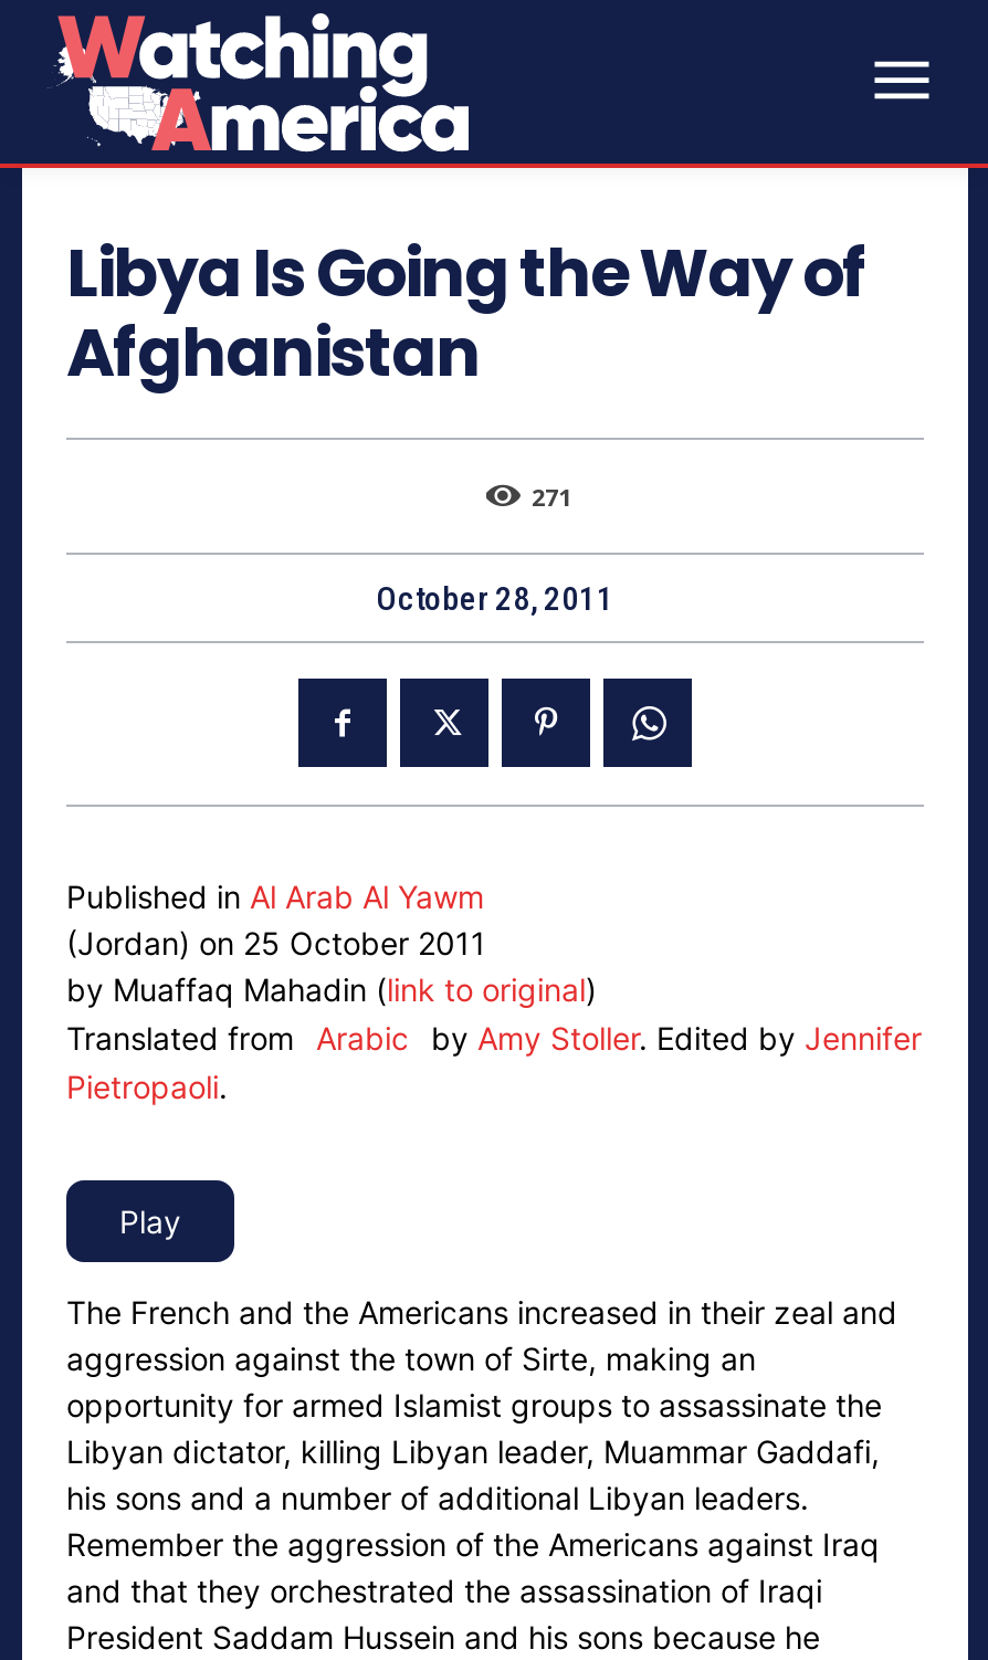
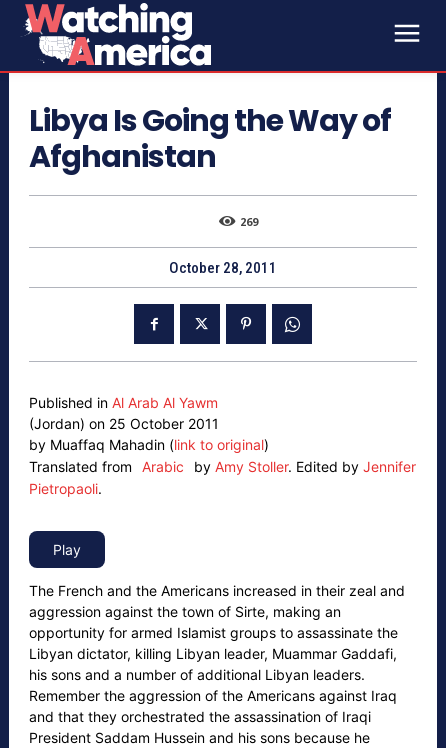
- 271
+ 269
